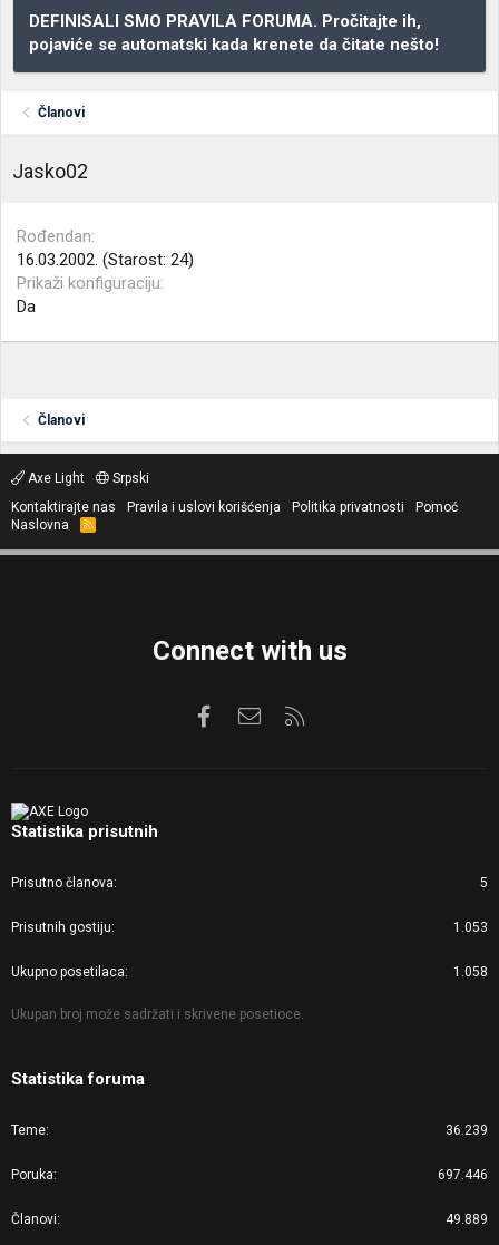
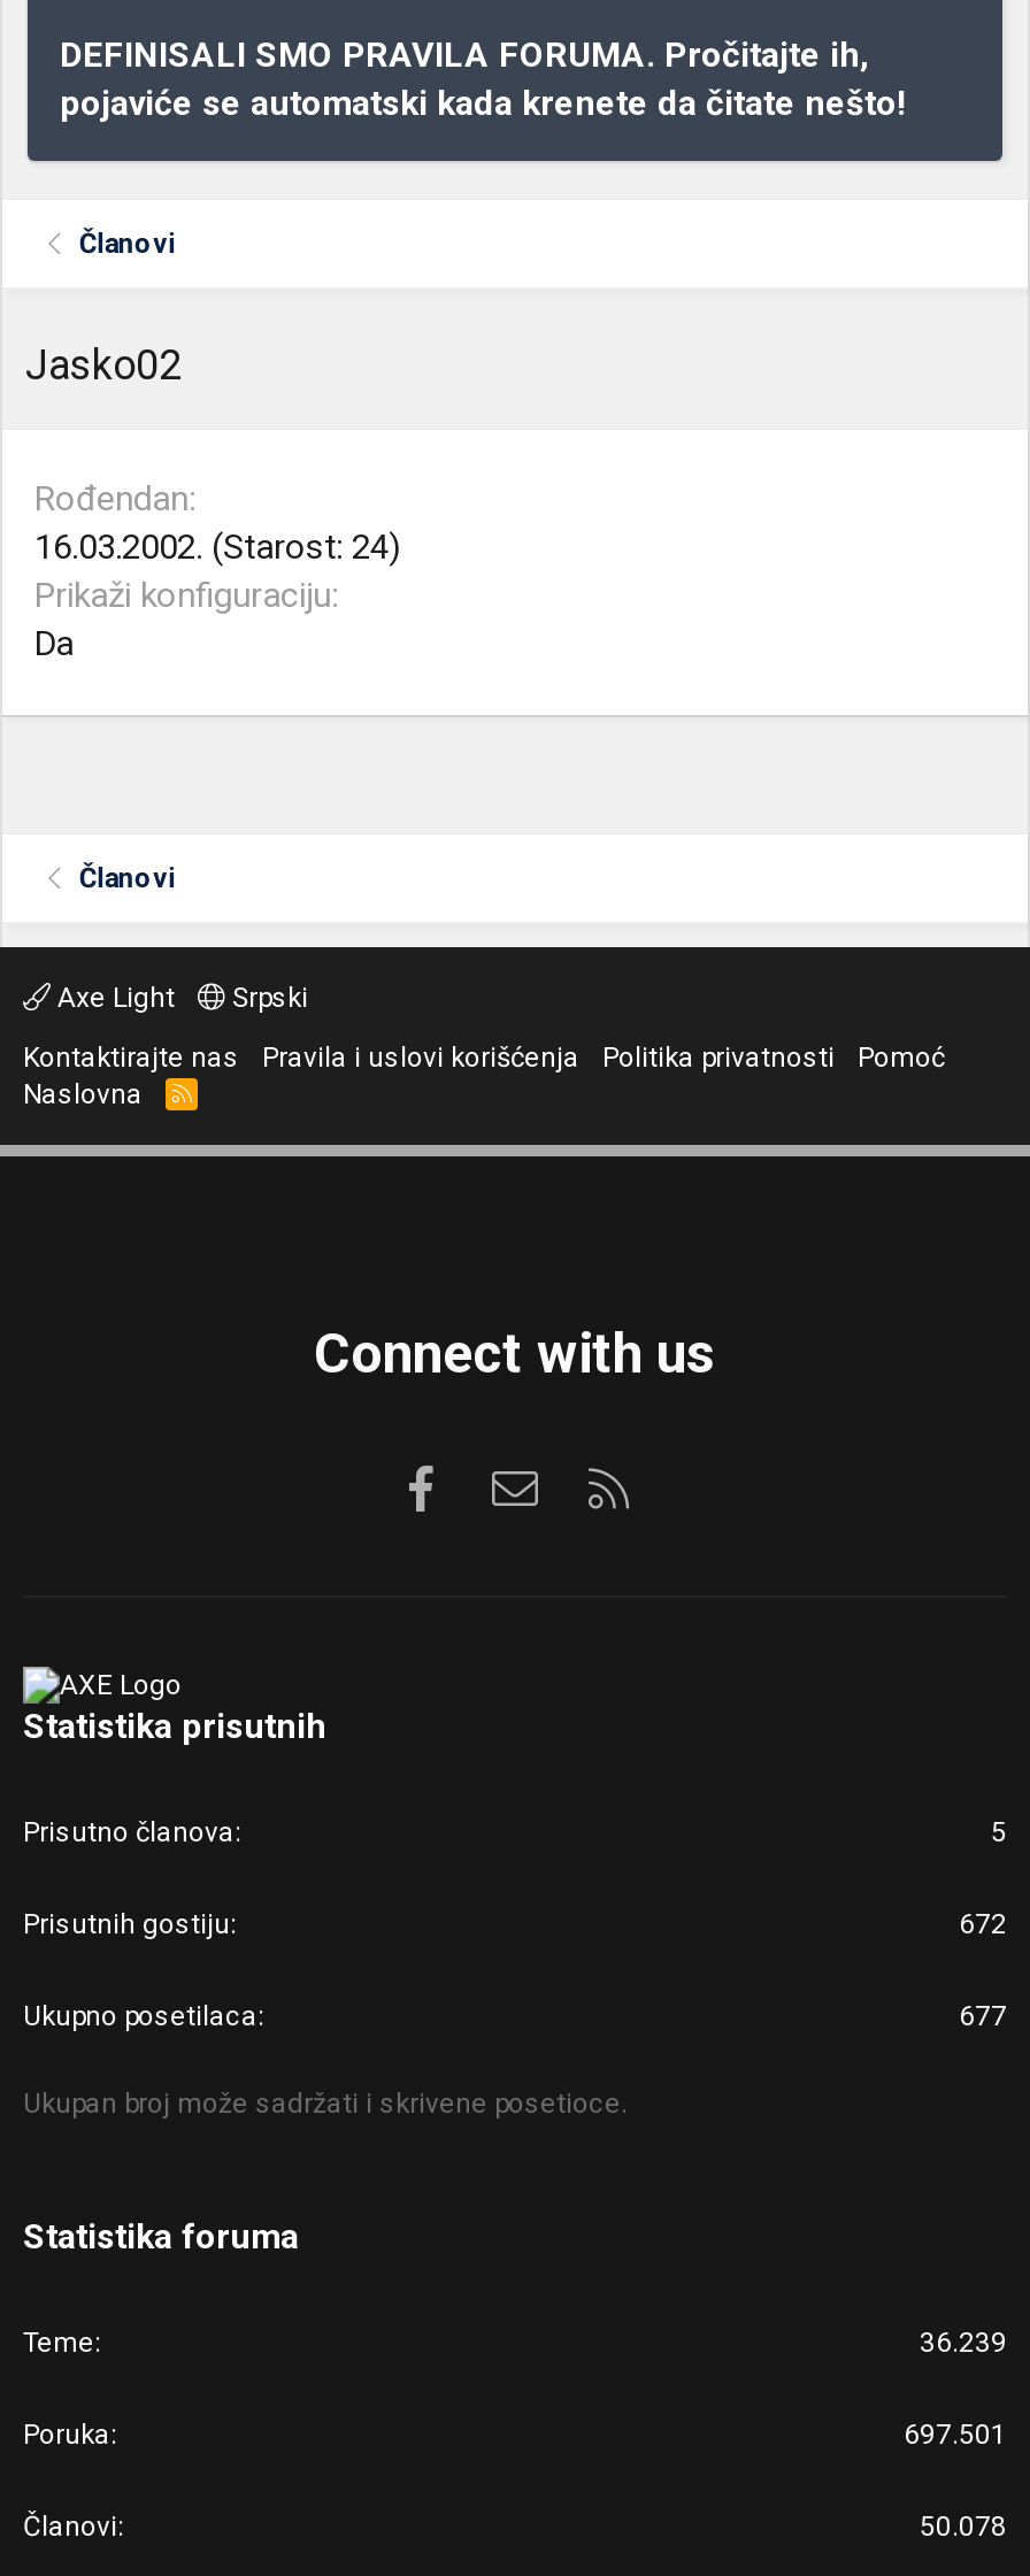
- 1.053
+ 672

- 1.058
+ 677

- 697.446
+ 697.501

- 49.889
+ 50.078
